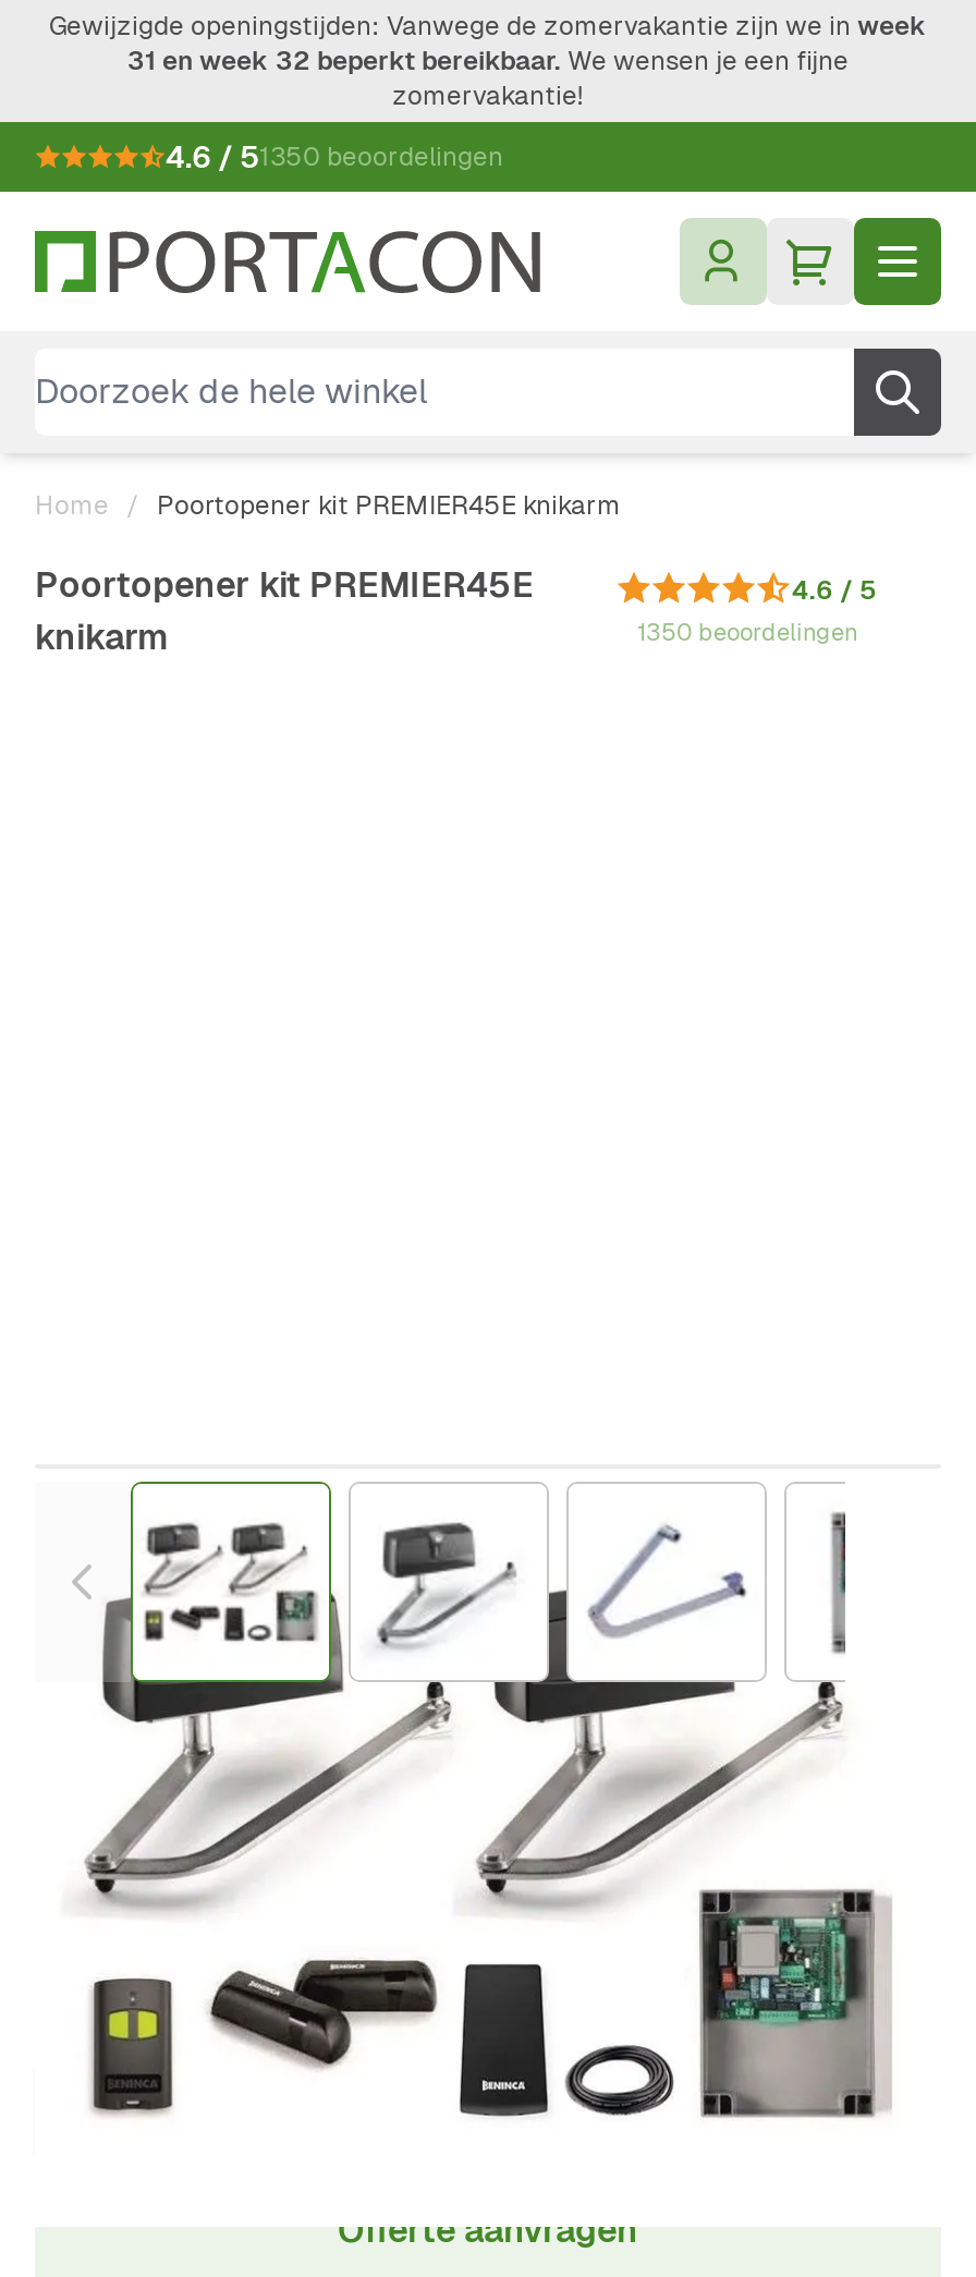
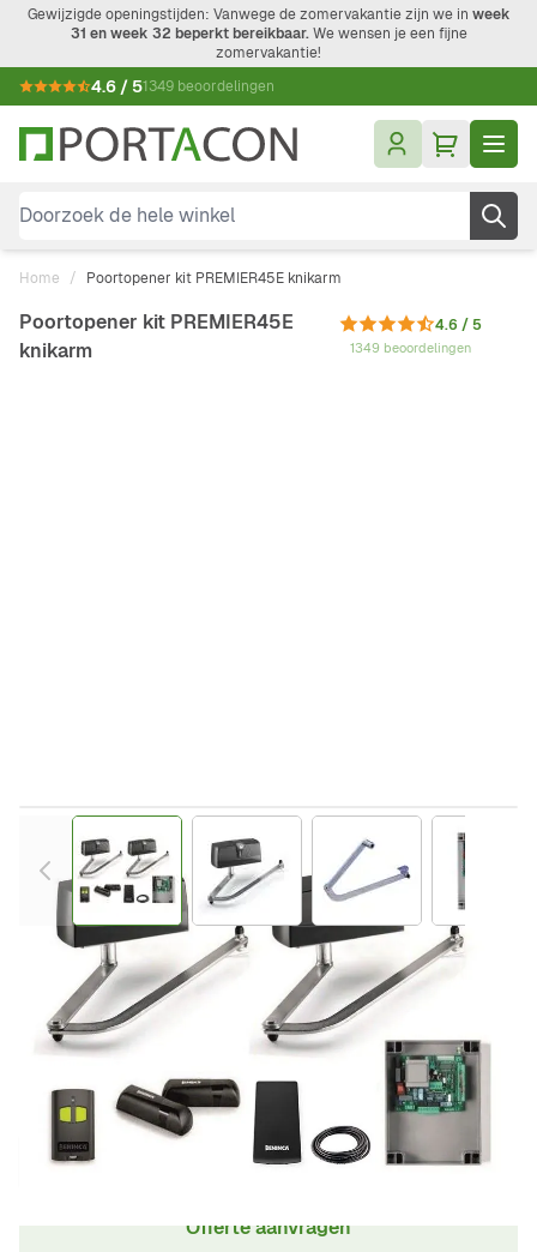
- 4.6 / 51350 beoordelingen
+ 4.6 / 51349 beoordelingen

- 1350 beoordelingen
+ 1349 beoordelingen
